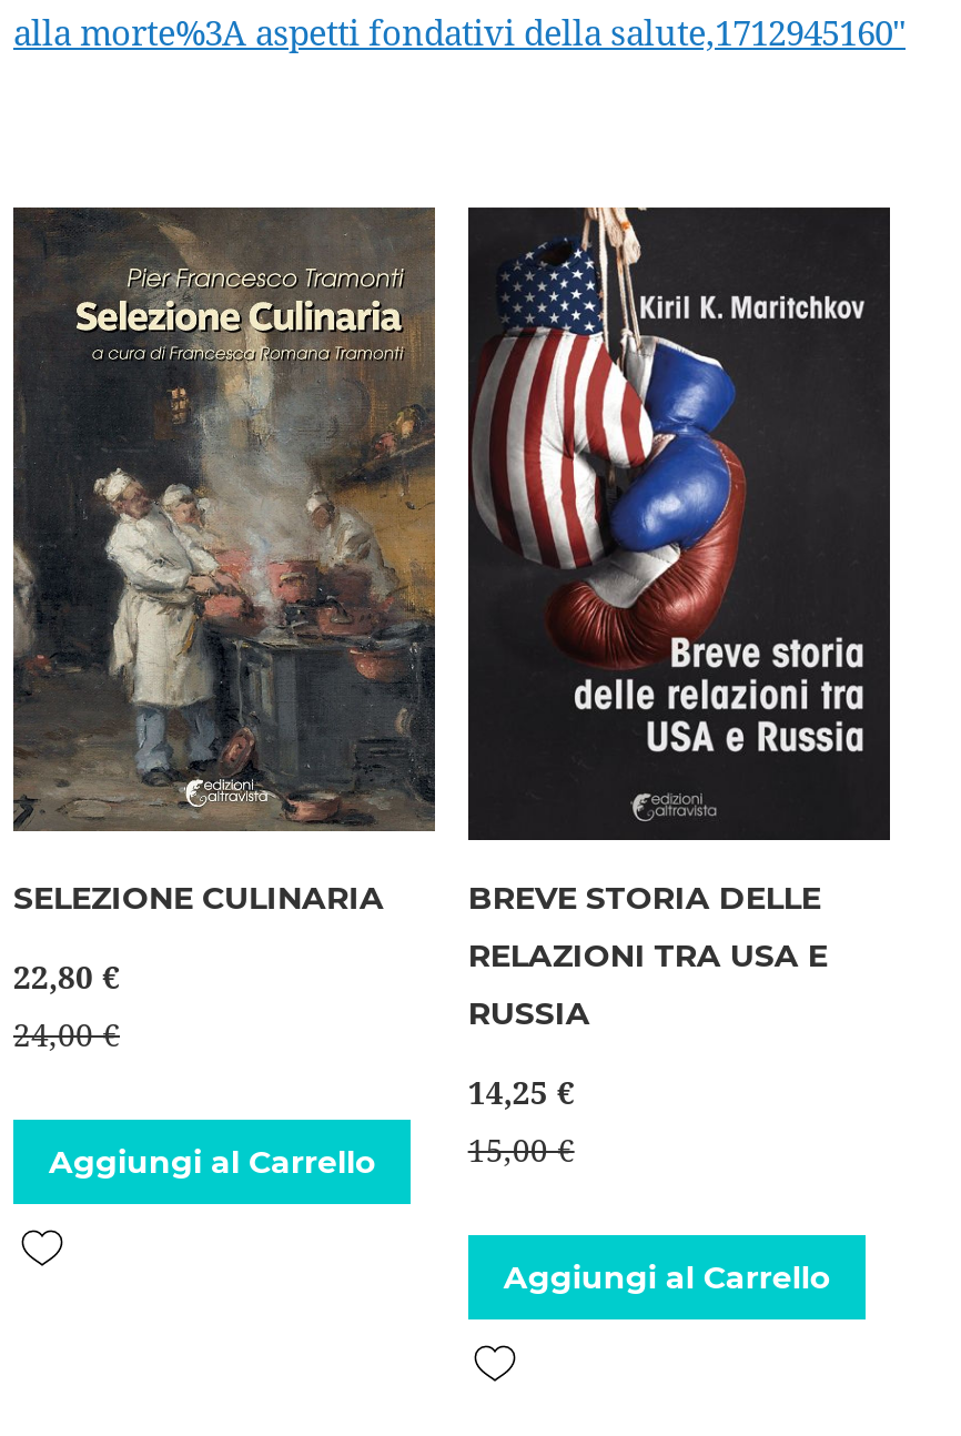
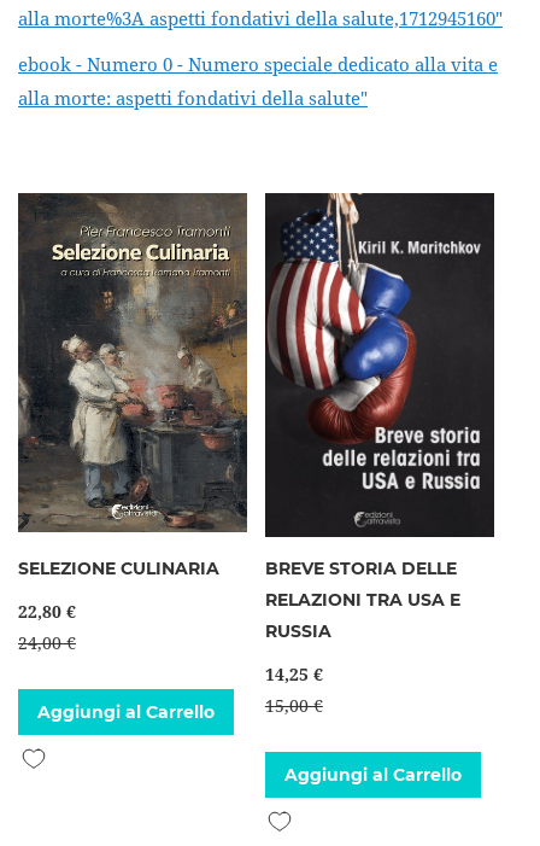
+ ebook - Numero 0 - Numero speciale dedicato alla vita e
+ alla morte: aspetti fondativi della salute"
